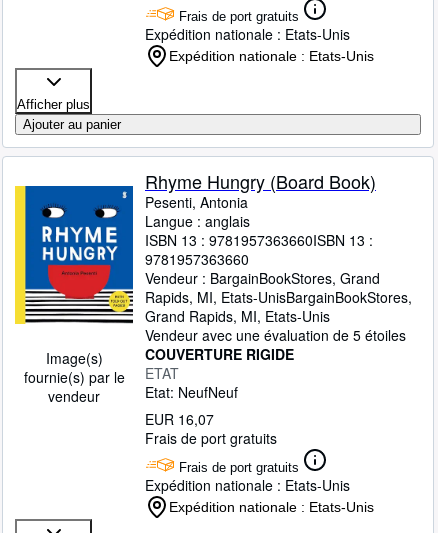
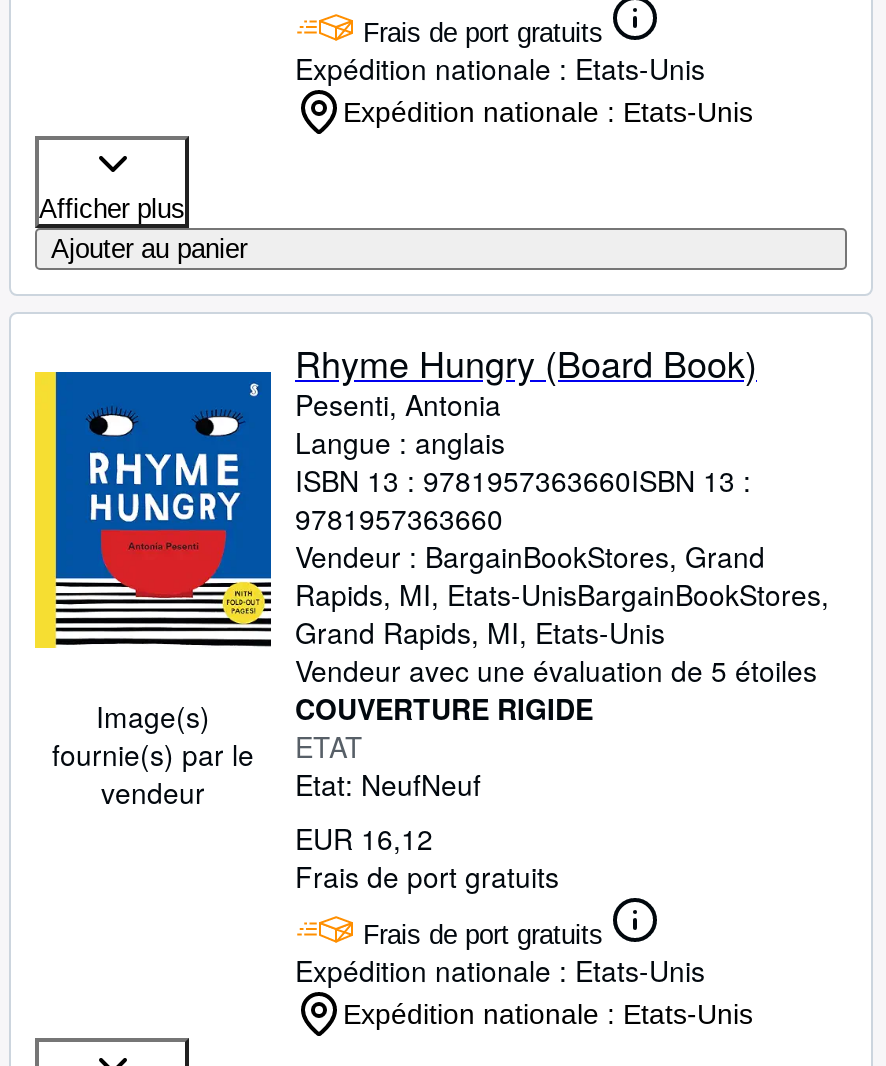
- EUR 16,07
+ EUR 16,12
